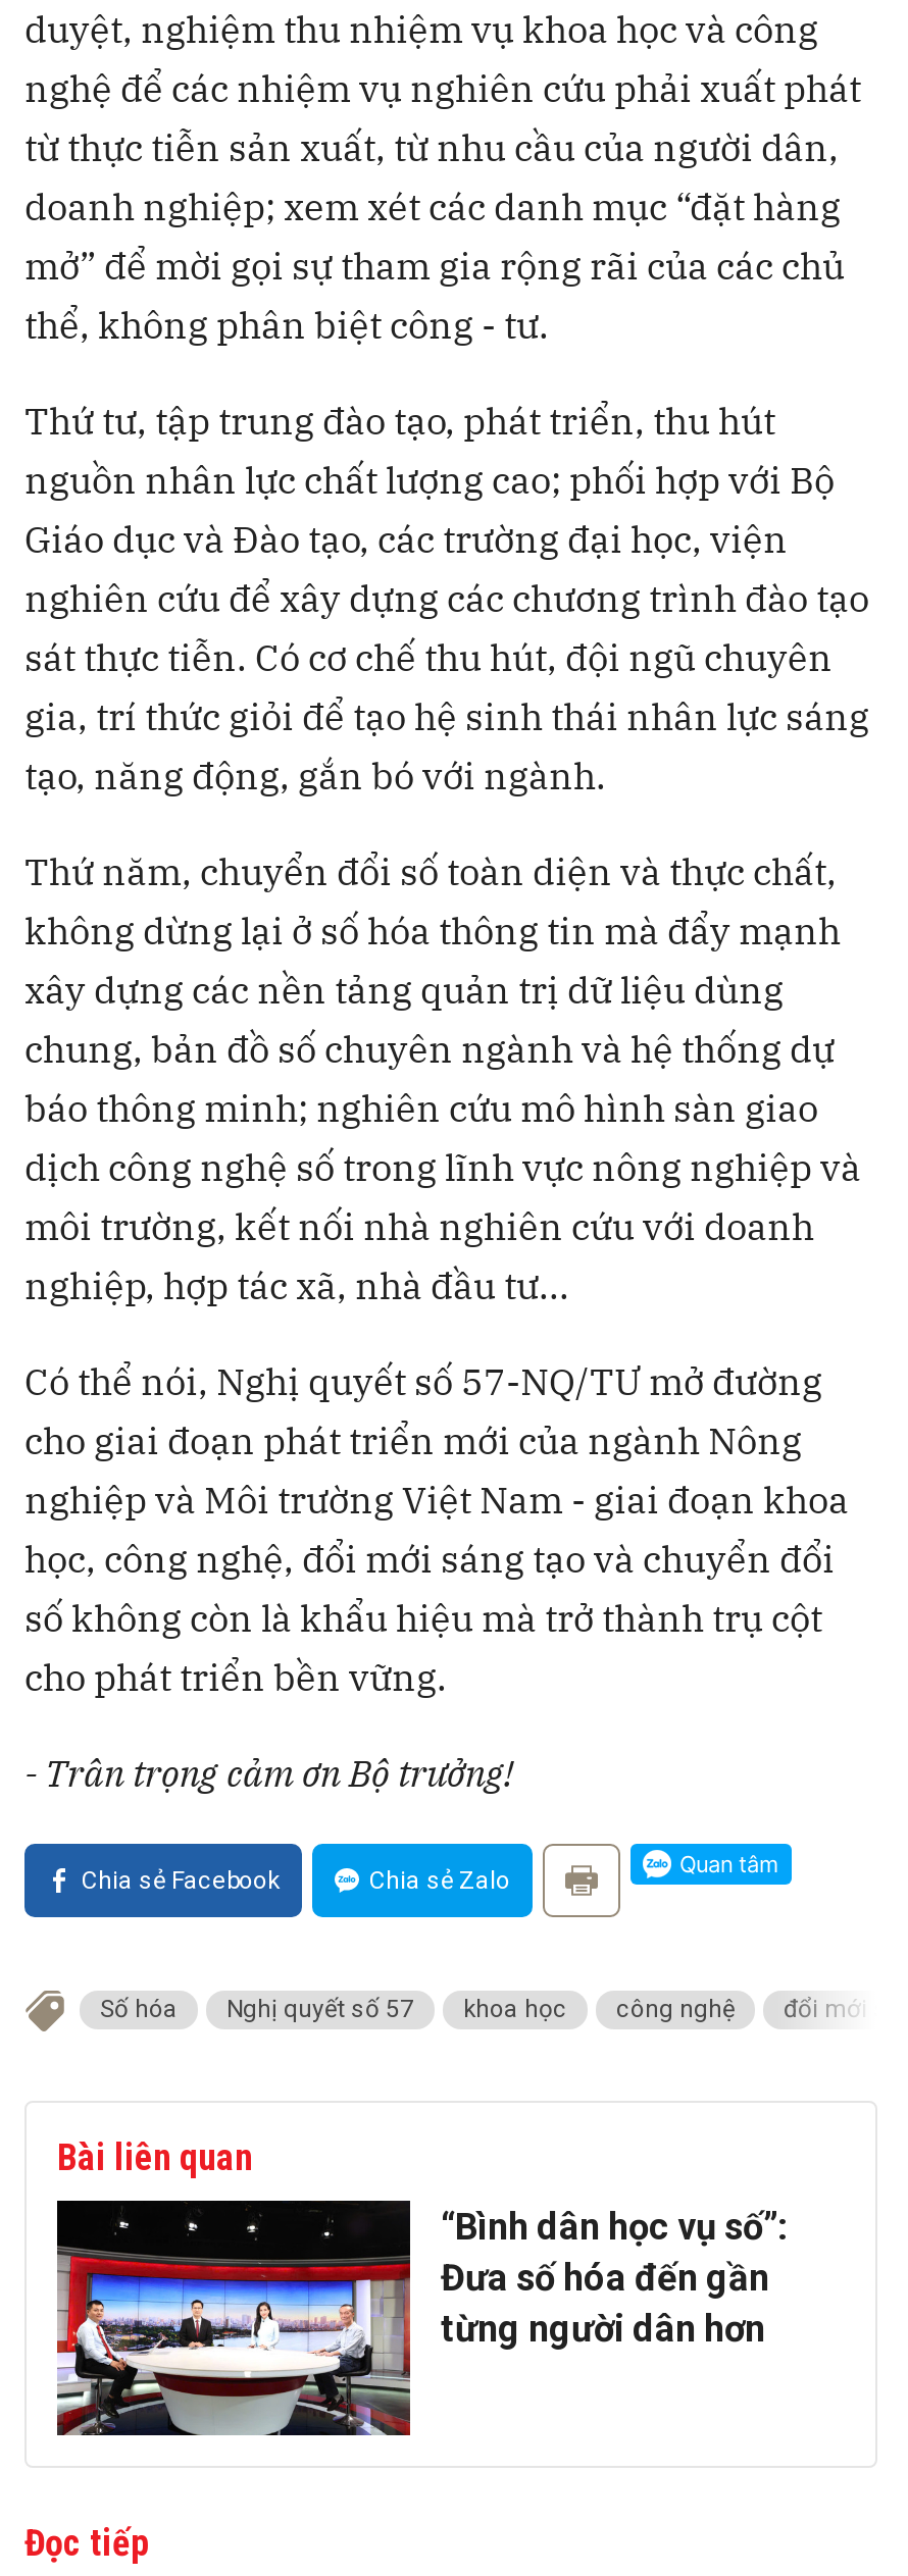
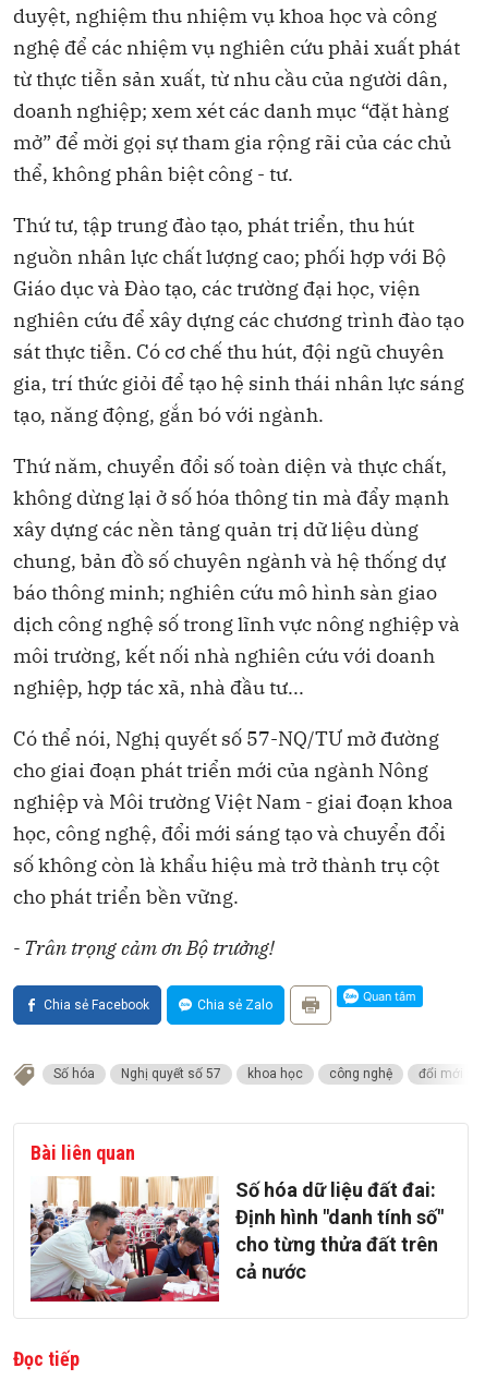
- [image]
- “Bình dân học vụ số”:
- Đưa số hóa đến gần
- từng người dân hơn
+ [image]
+ Số hóa dữ liệu đất đai:
+ Định hình "danh tính số"
+ cho từng thửa đất trên
+ cả nước
